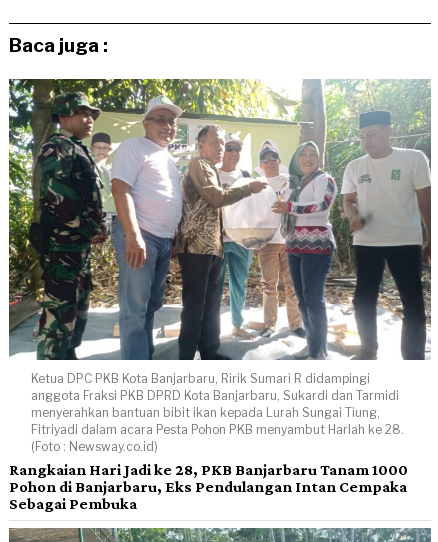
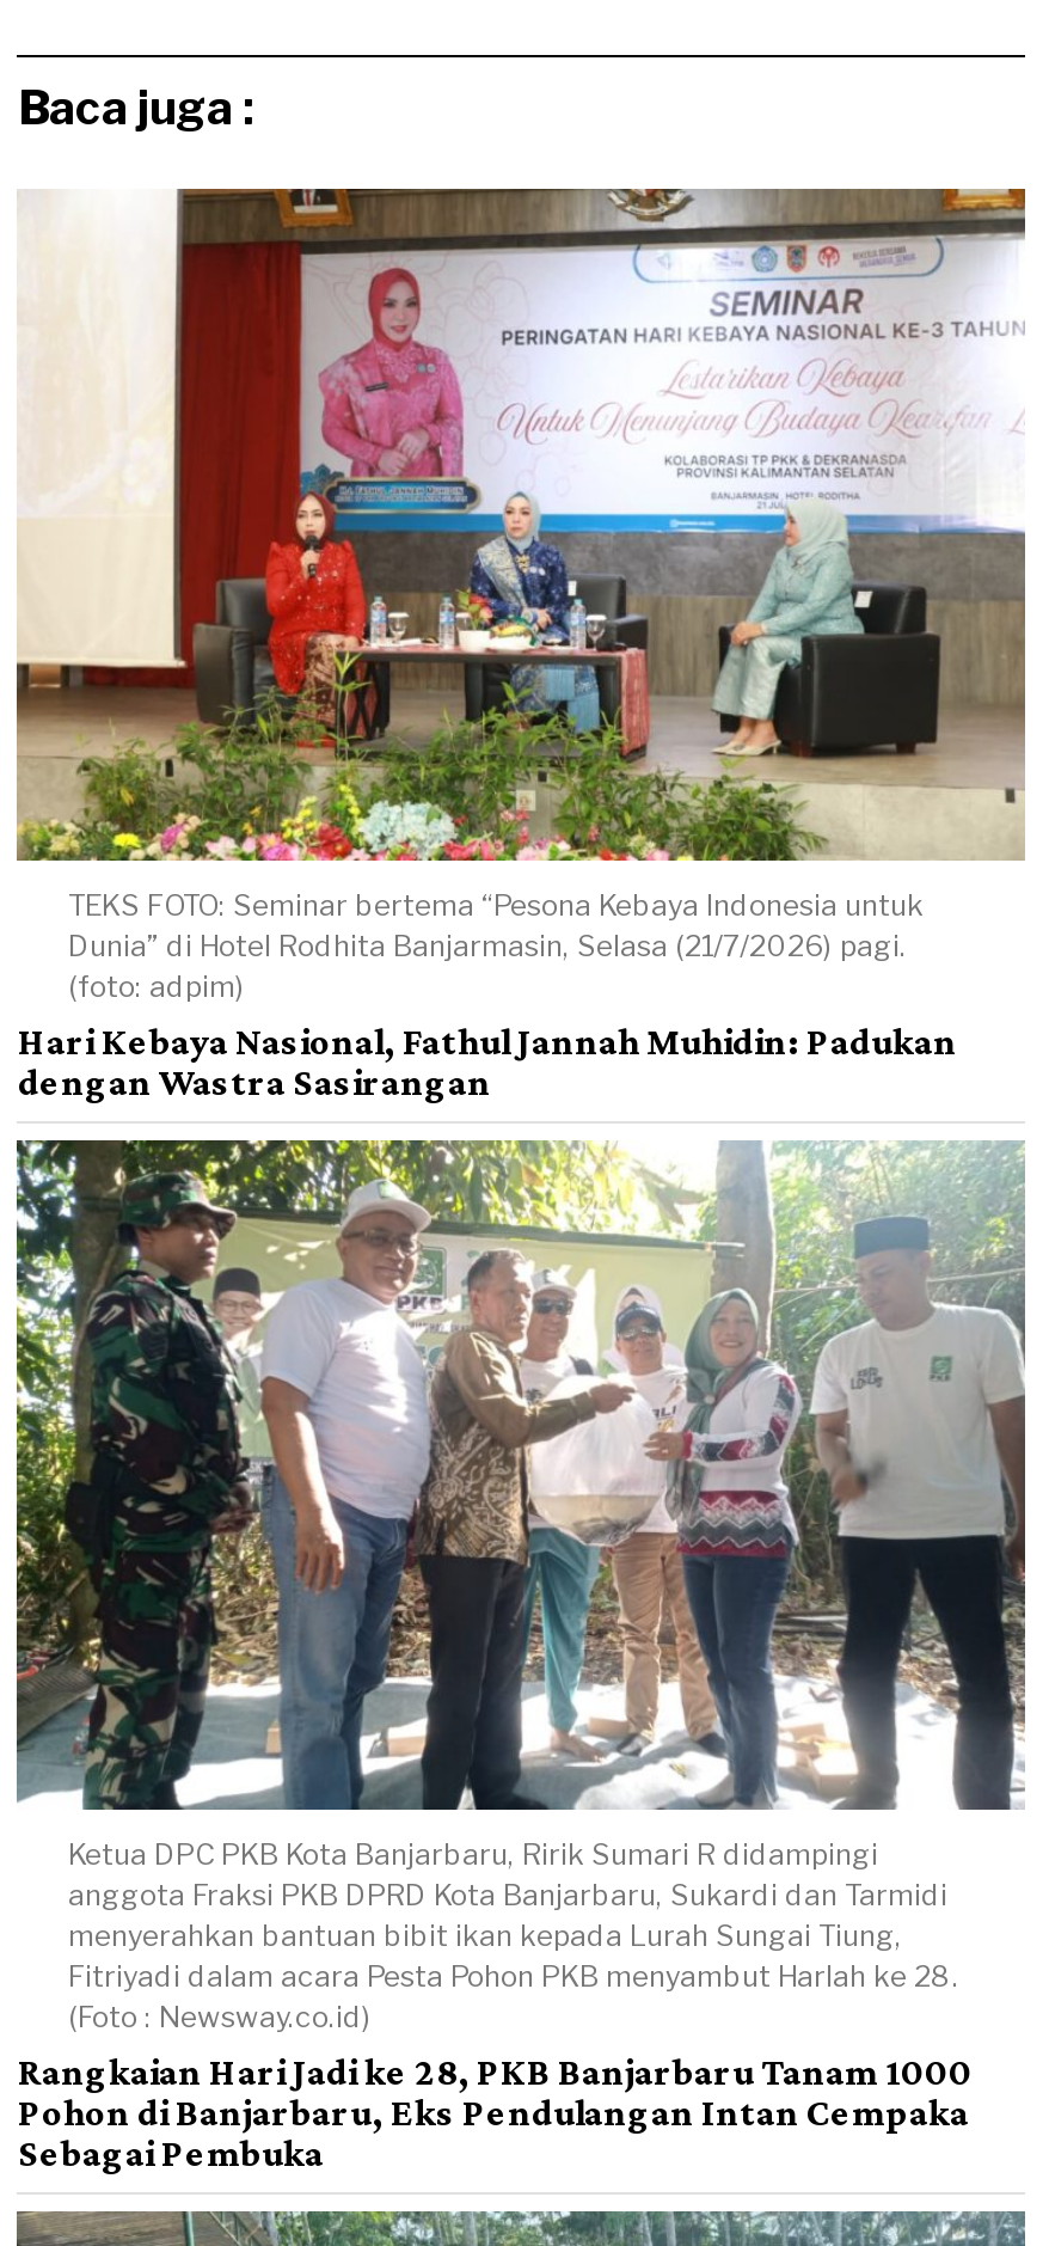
+ [image]
+ TEKS FOTO: Seminar bertema “Pesona Kebaya Indonesia untuk
+ Dunia” di Hotel Rodhita Banjarmasin, Selasa (21/7/2026) pagi.
+ (foto: adpim)
+ Hari Kebaya Nasional, Fathul Jannah Muhidin: Padukan
+ dengan Wastra Sasirangan
